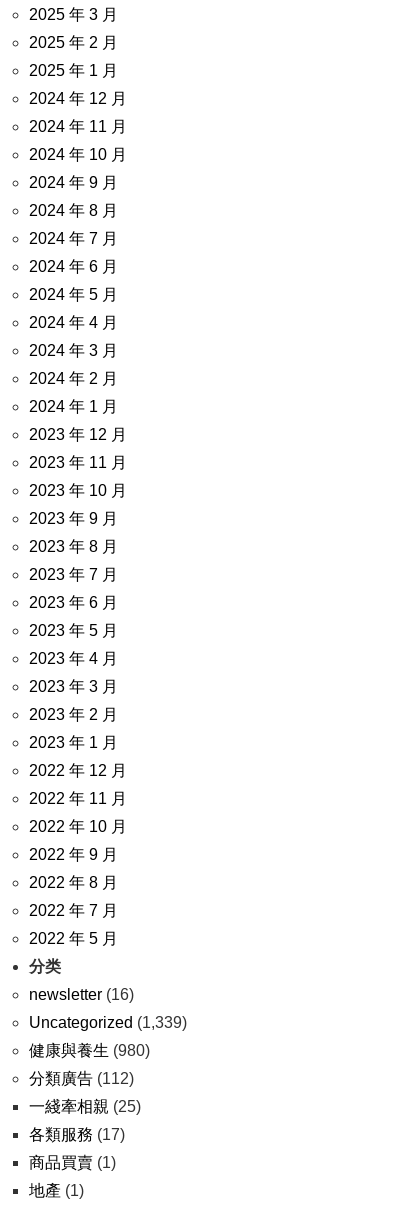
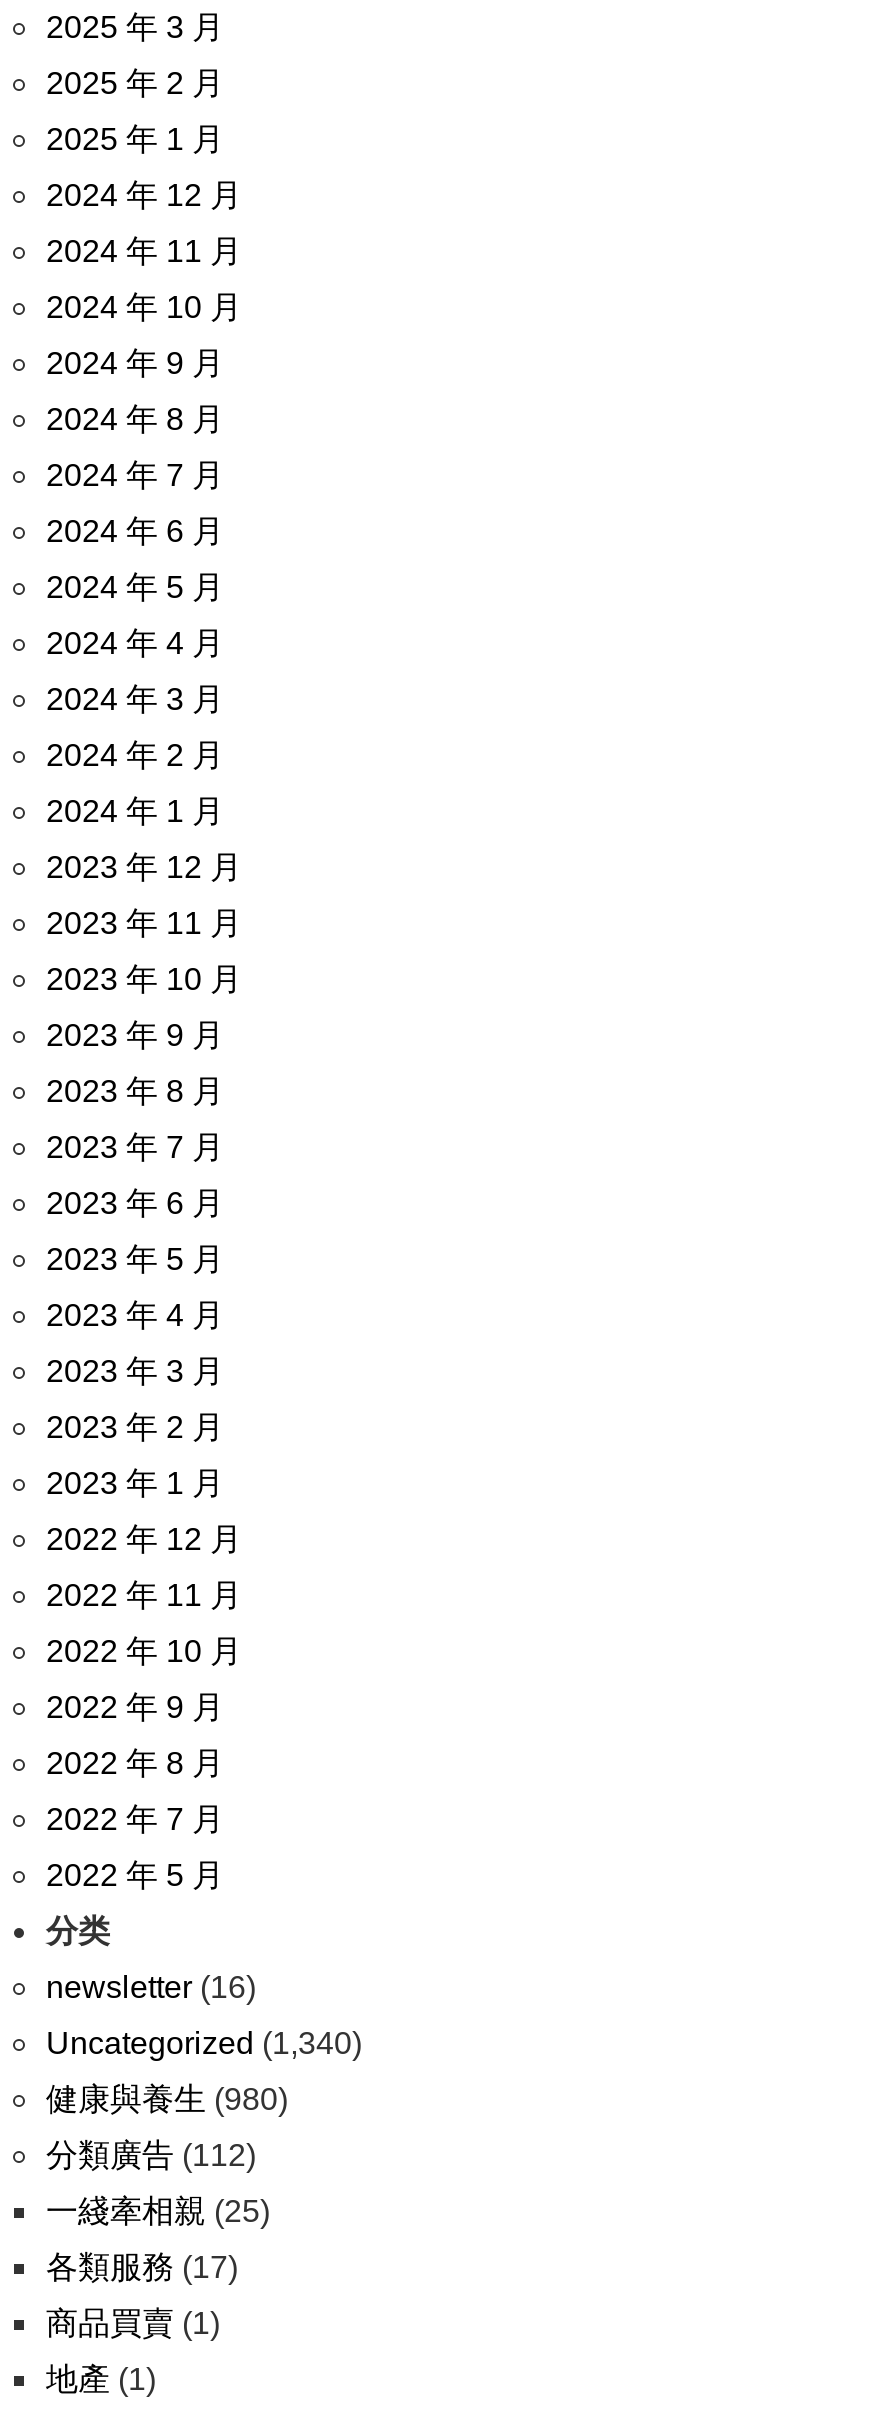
- Uncategorized (1,339)
+ Uncategorized (1,340)
